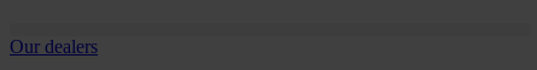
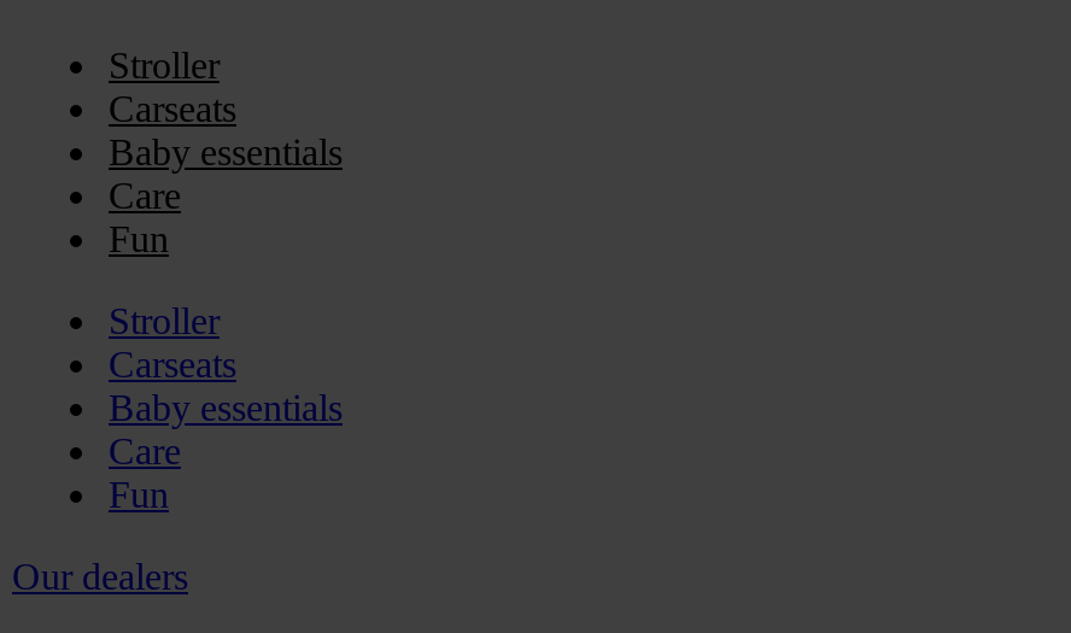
+ Stroller
+ Carseats
+ Baby essentials
+ Care
+ Fun
+ Stroller
+ Carseats
+ Baby essentials
+ Care
+ Fun
